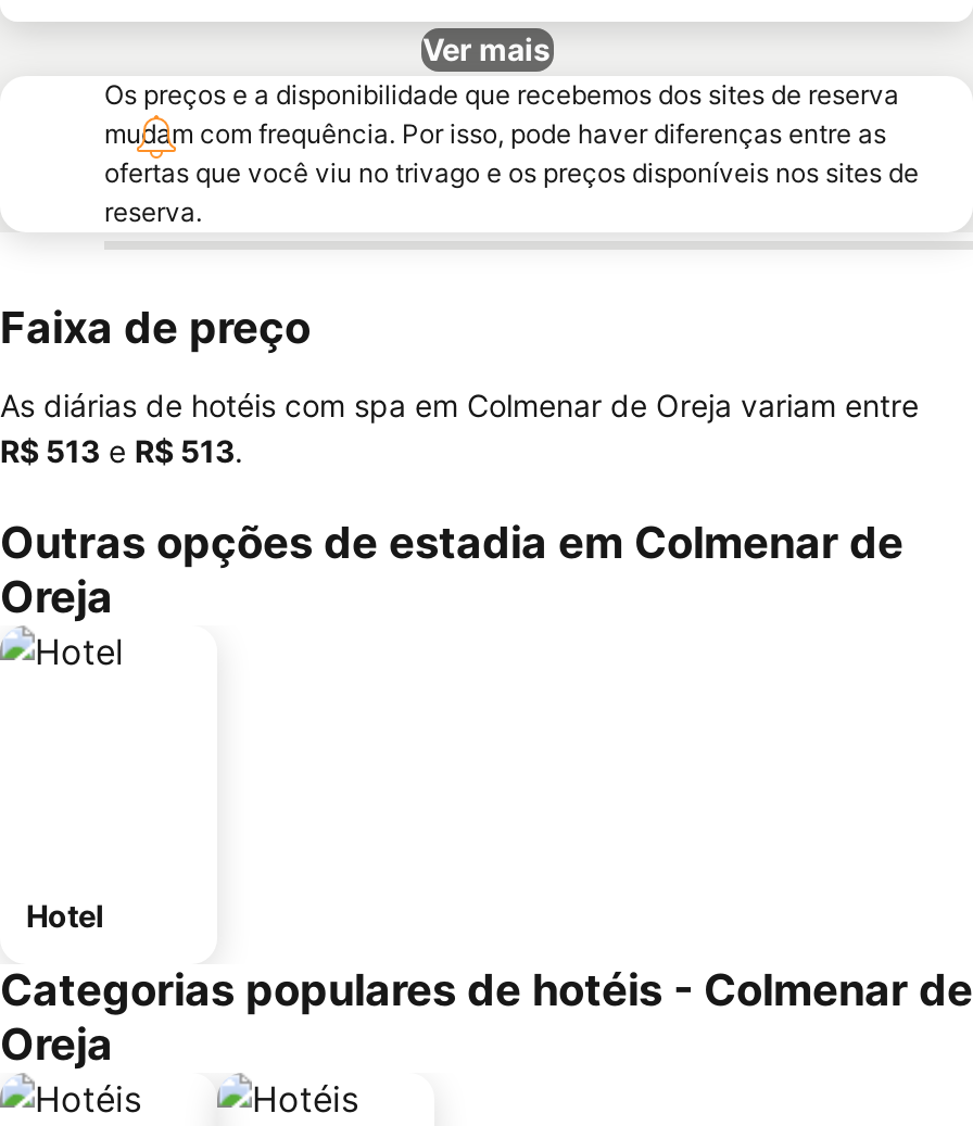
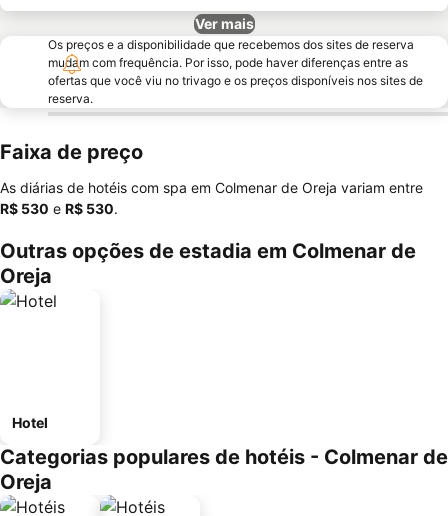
- R$ 513 e R$ 513.
+ R$ 530 e R$ 530.
